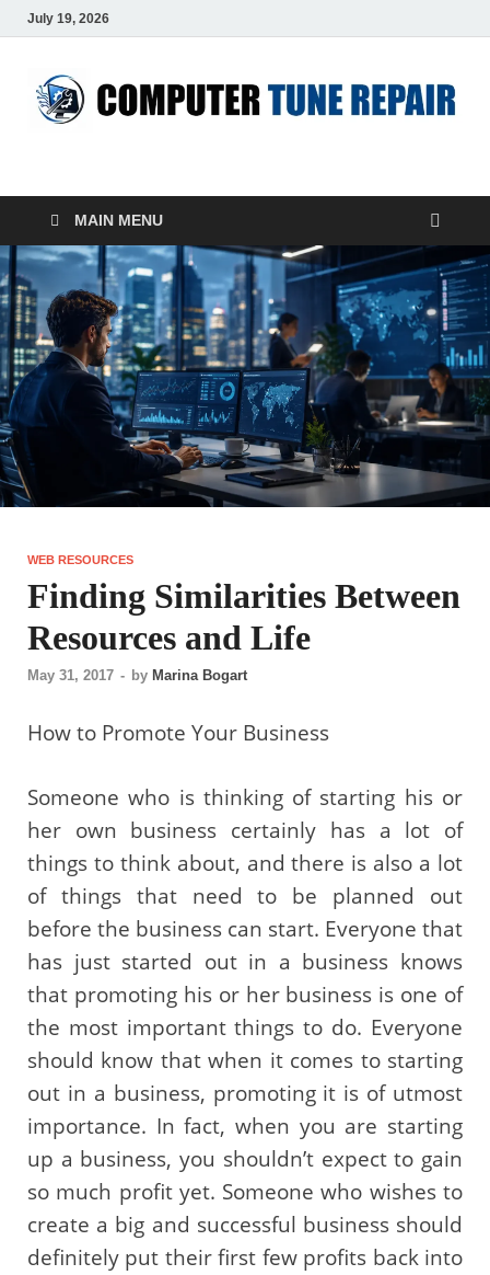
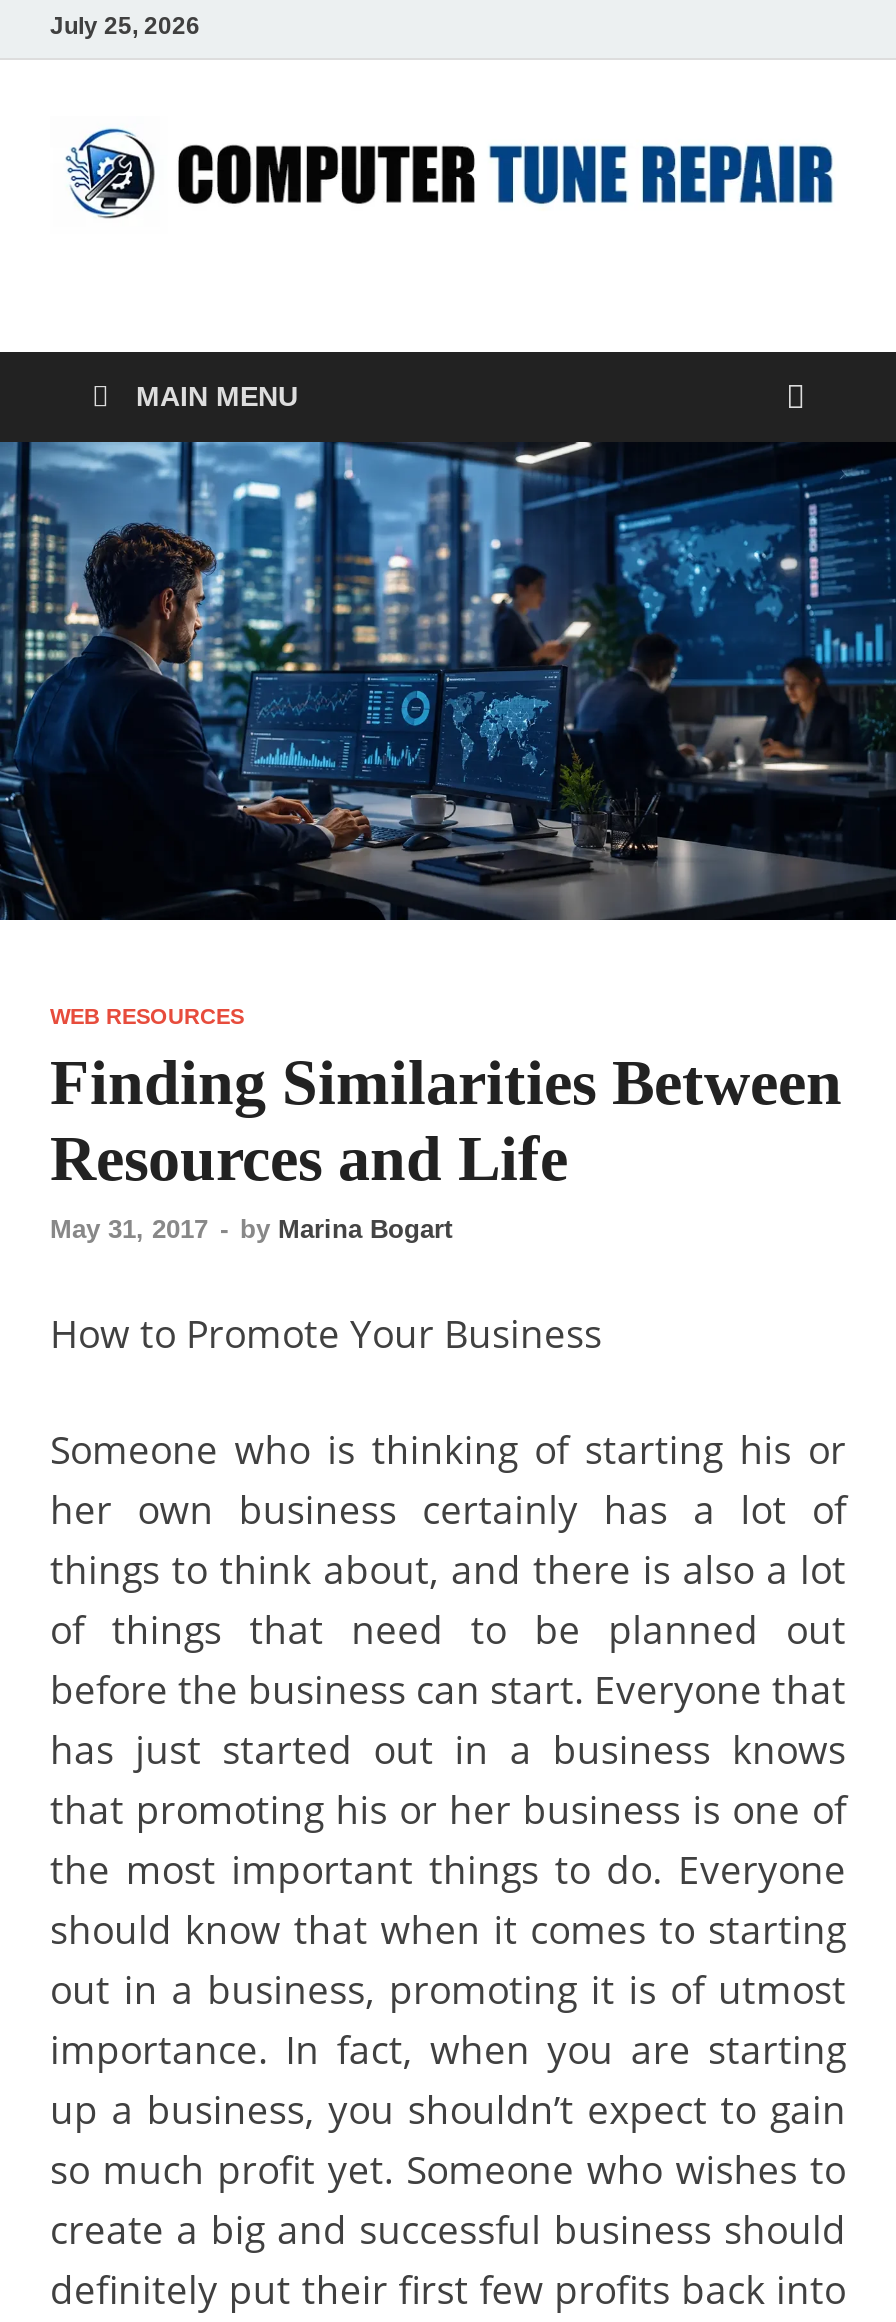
- July 19, 2026
+ July 25, 2026
